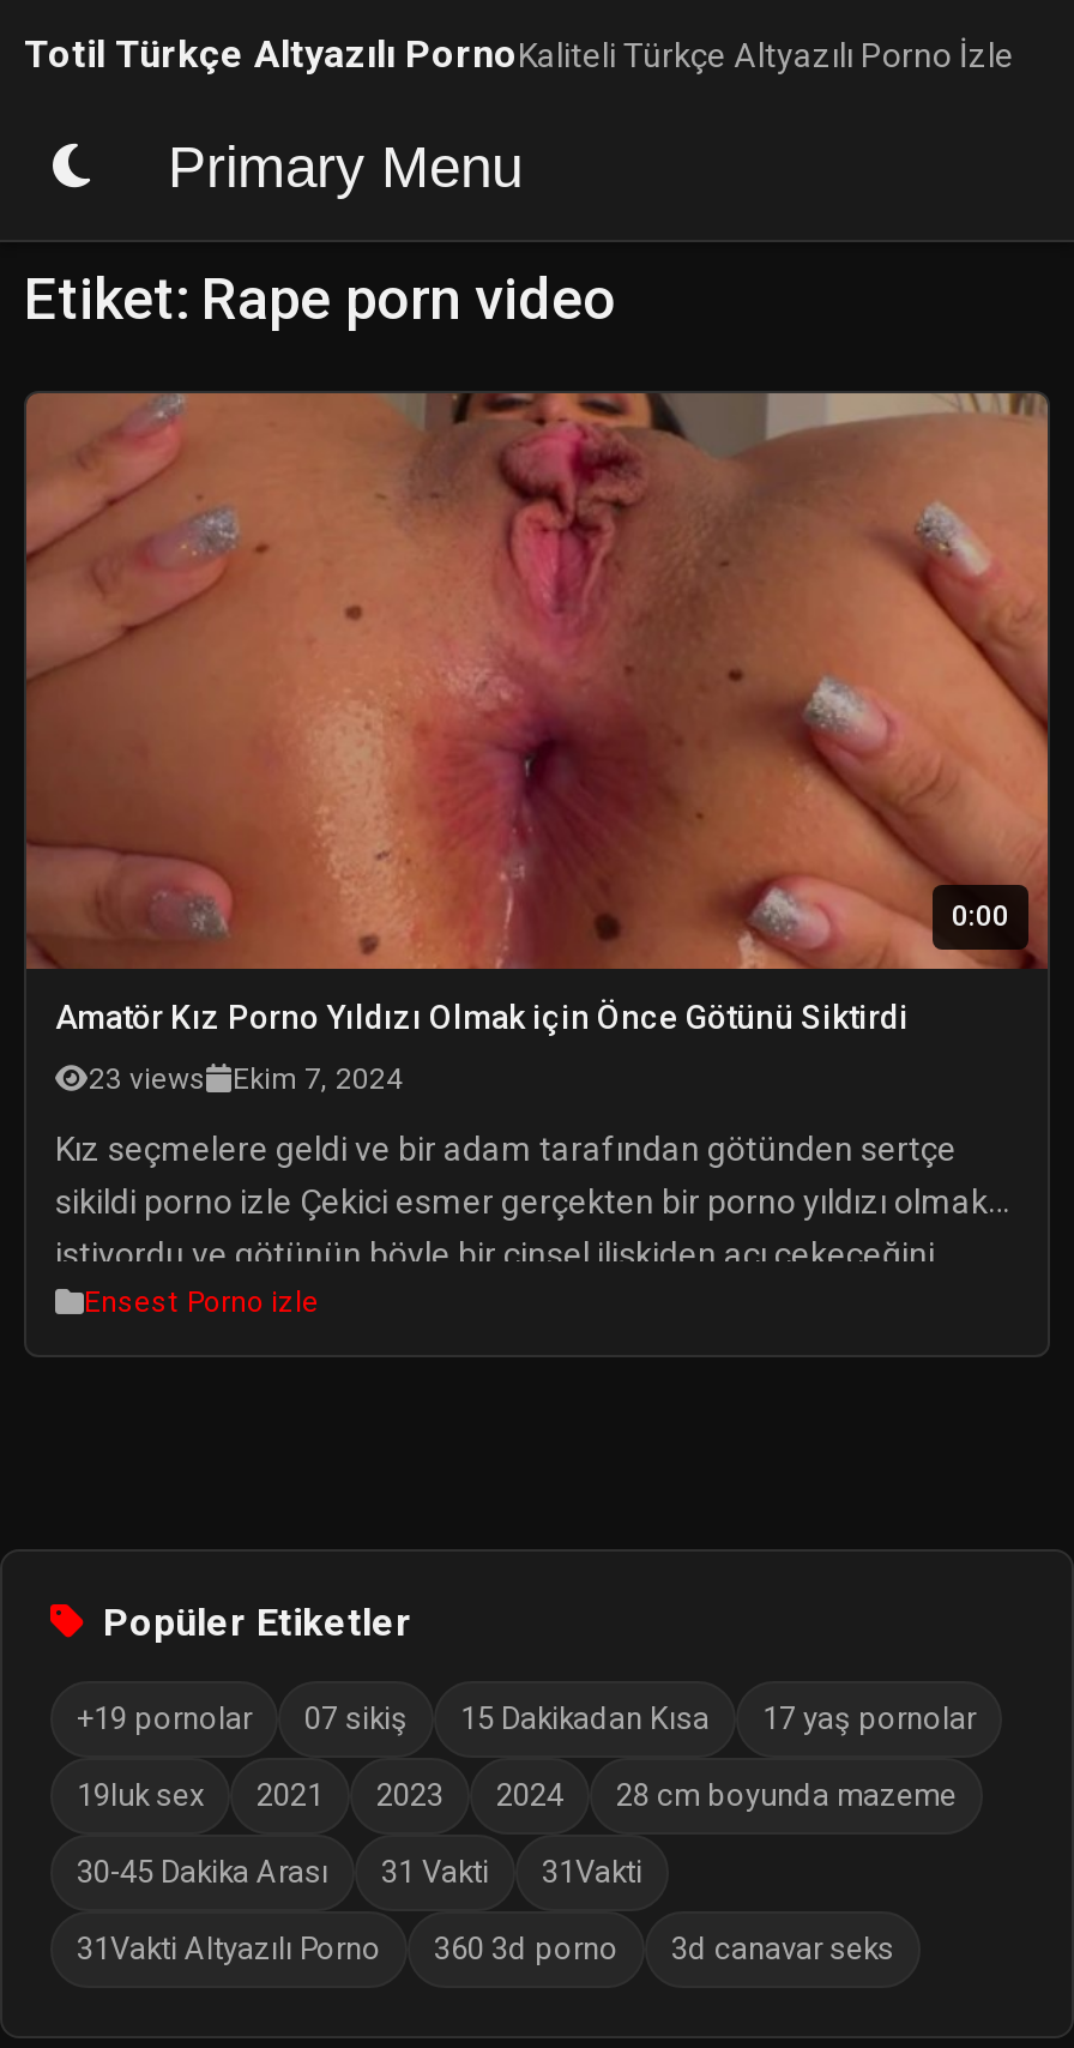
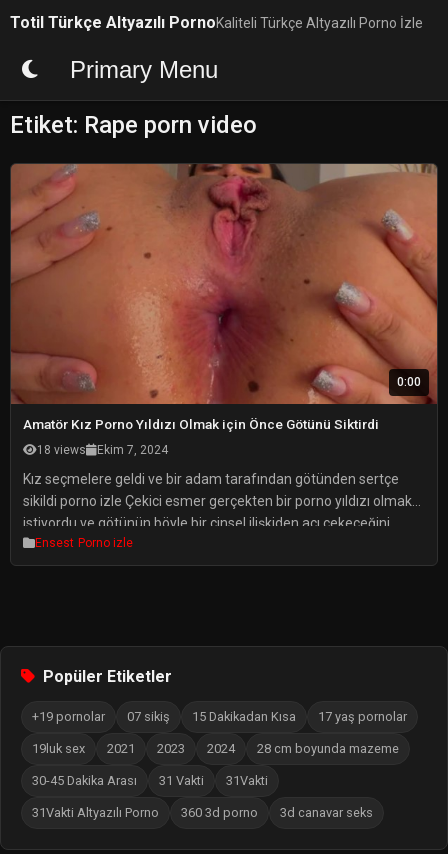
- 23 views Ekim 7, 2024
+ 18 views Ekim 7, 2024
